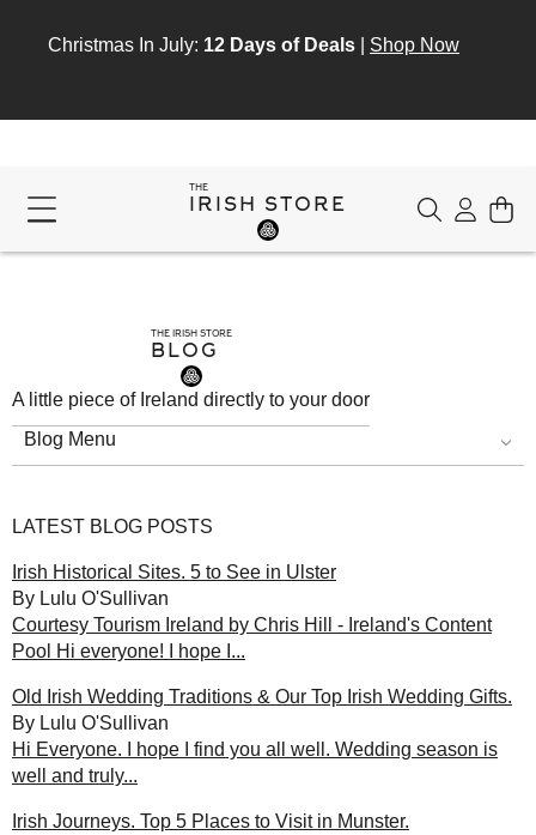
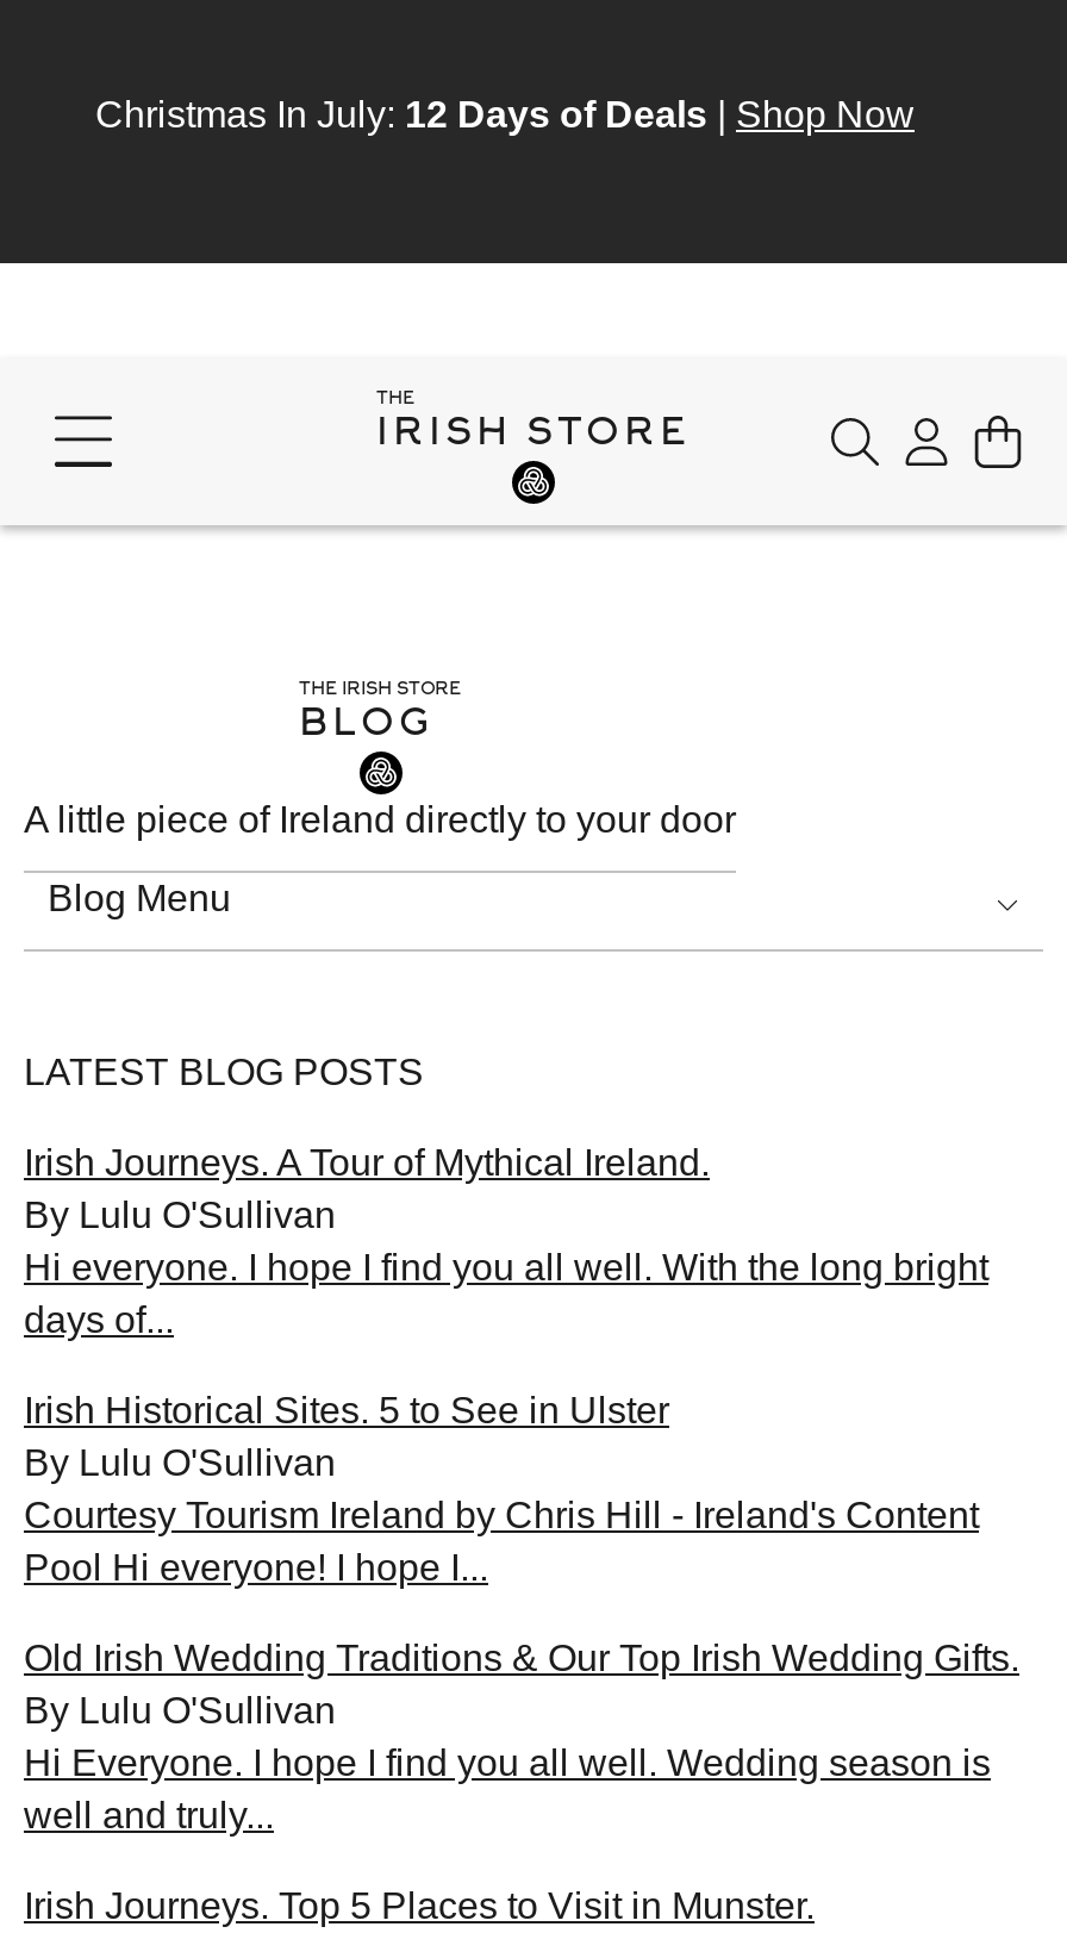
+ Irish Journeys. A Tour of Mythical Ireland.
+ By Lulu O'Sullivan
+ Hi everyone. I hope I find you all well. With the long bright
+ days of...
